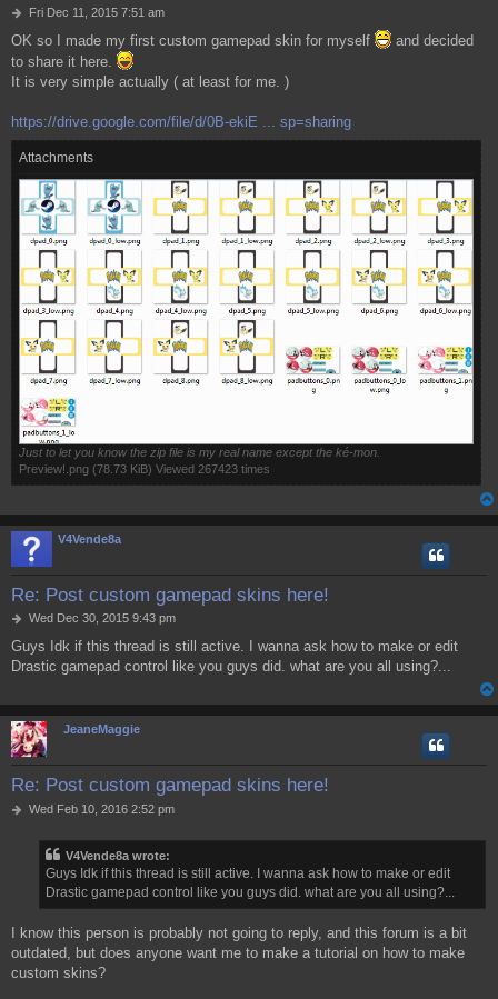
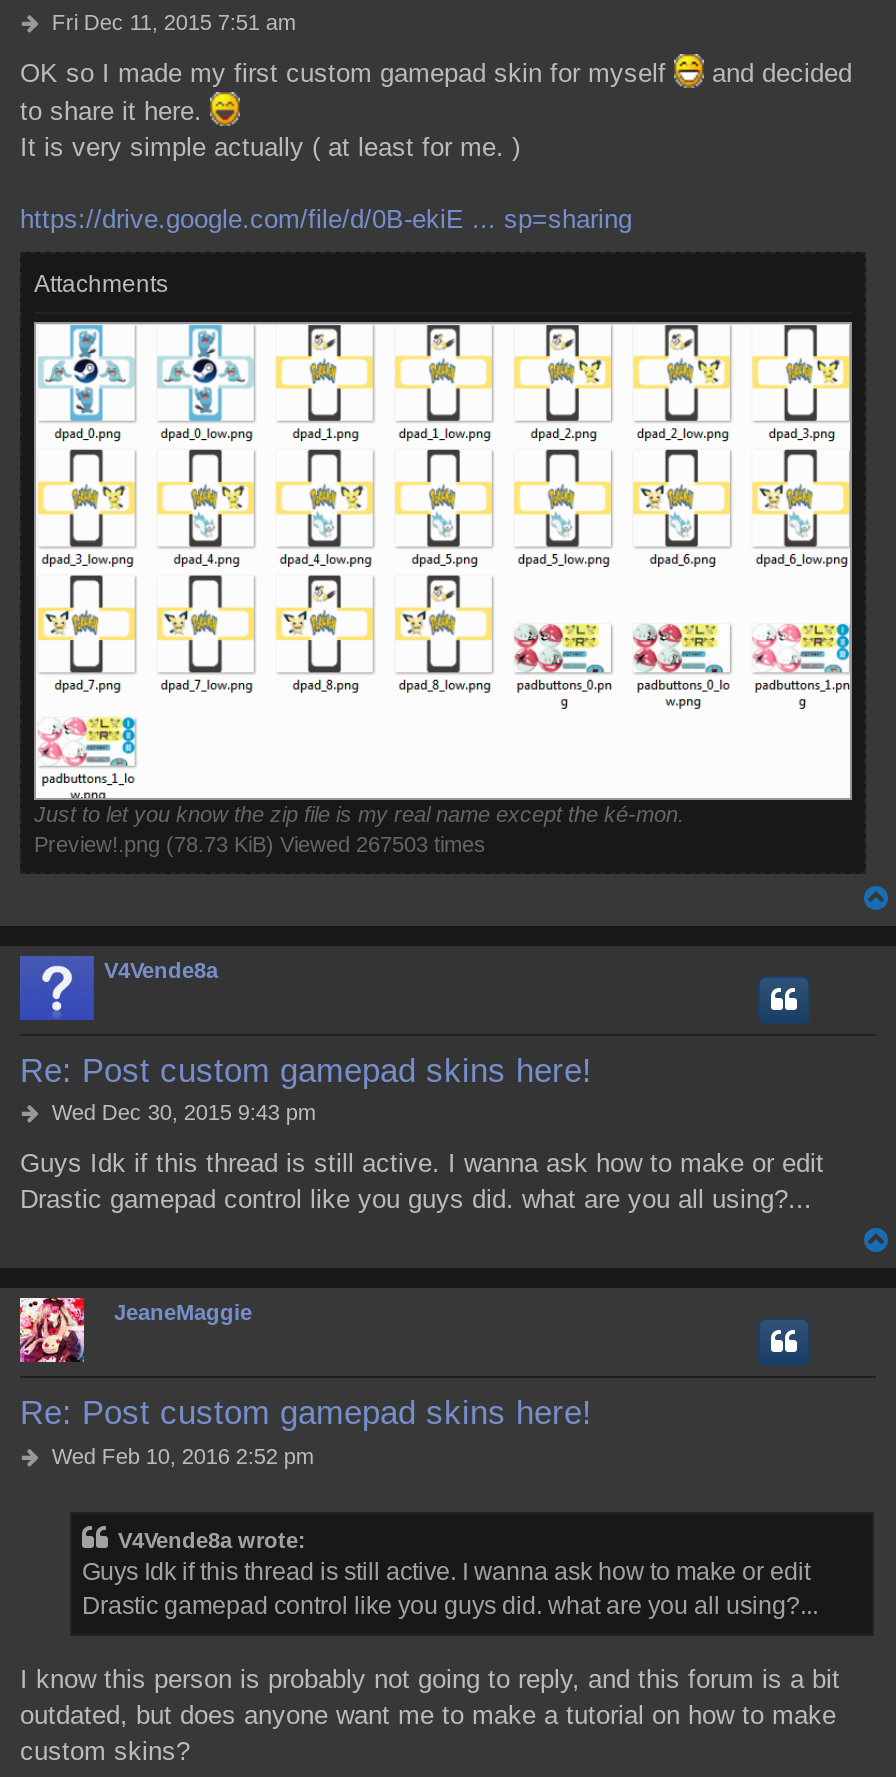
- Preview!.png (78.73 KiB) Viewed 267423 times
+ Preview!.png (78.73 KiB) Viewed 267503 times
